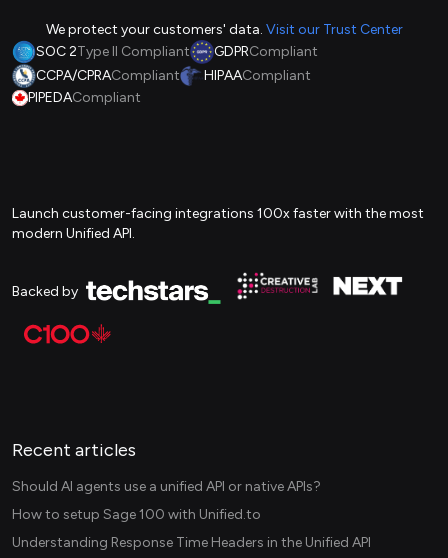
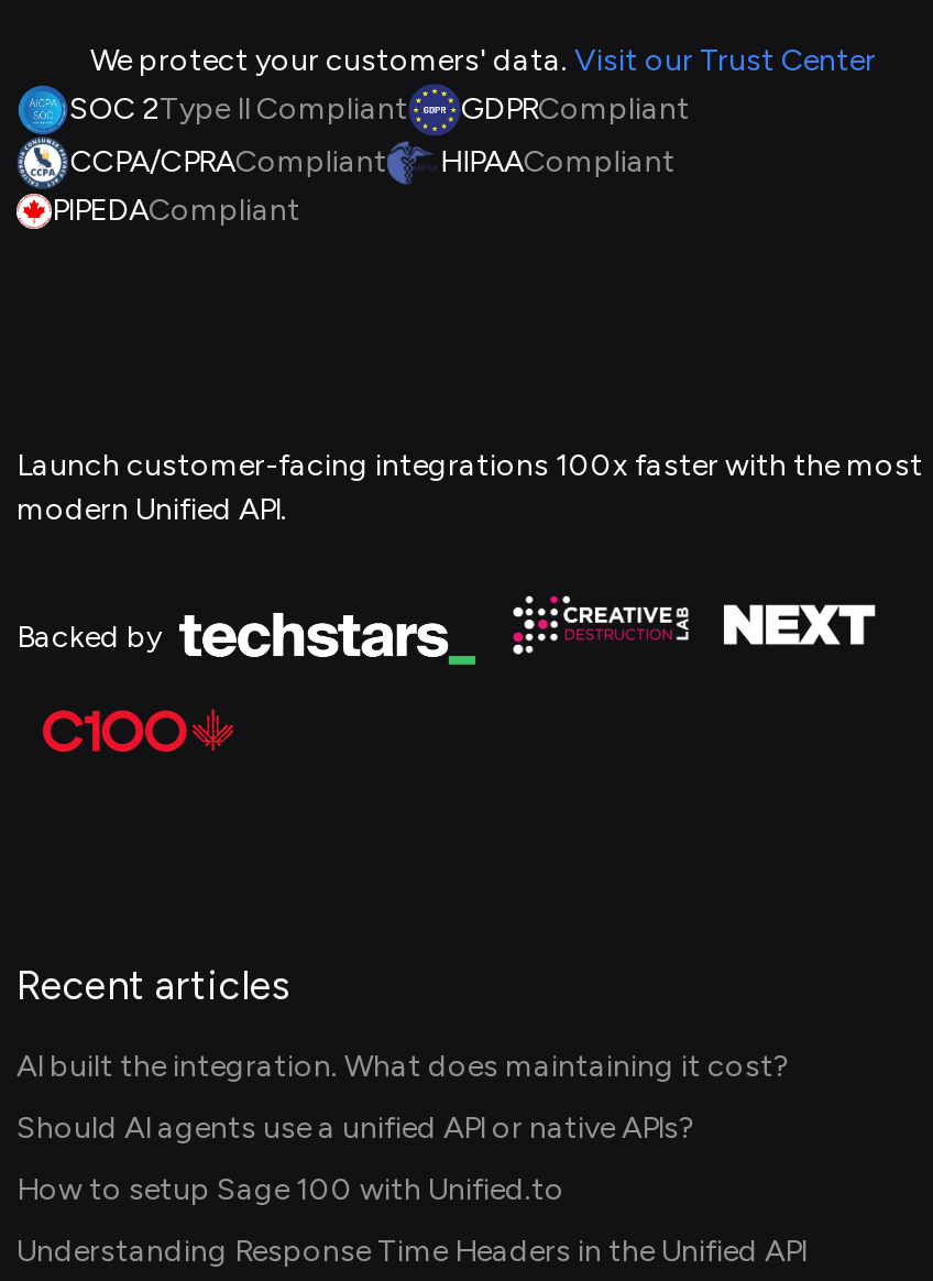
+ AI built the integration. What does maintaining it cost?
